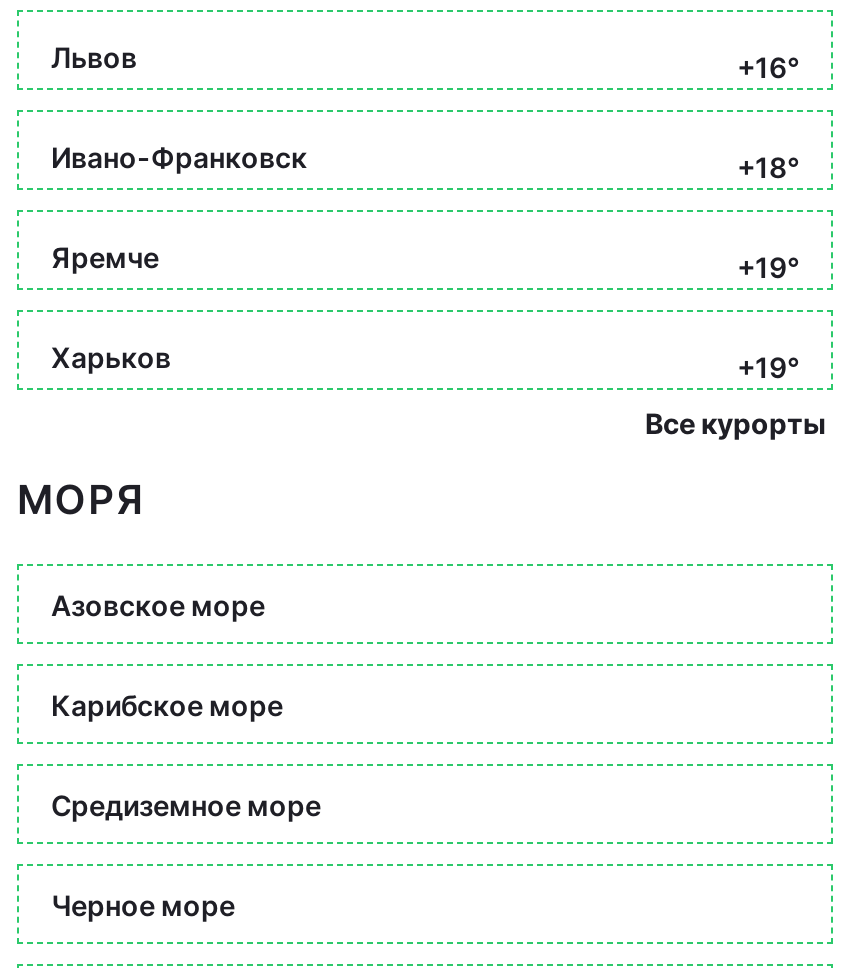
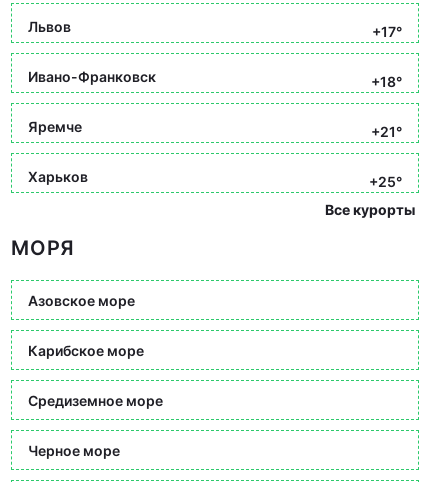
- +16°
+ +17°

- +19°
+ +21°

- +19°
+ +25°
